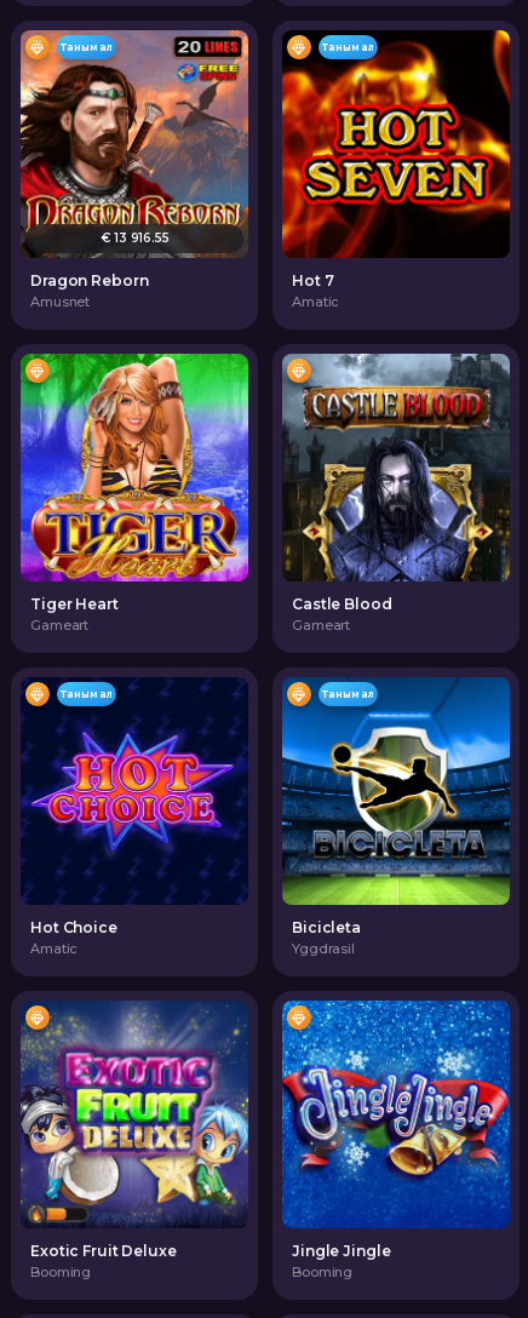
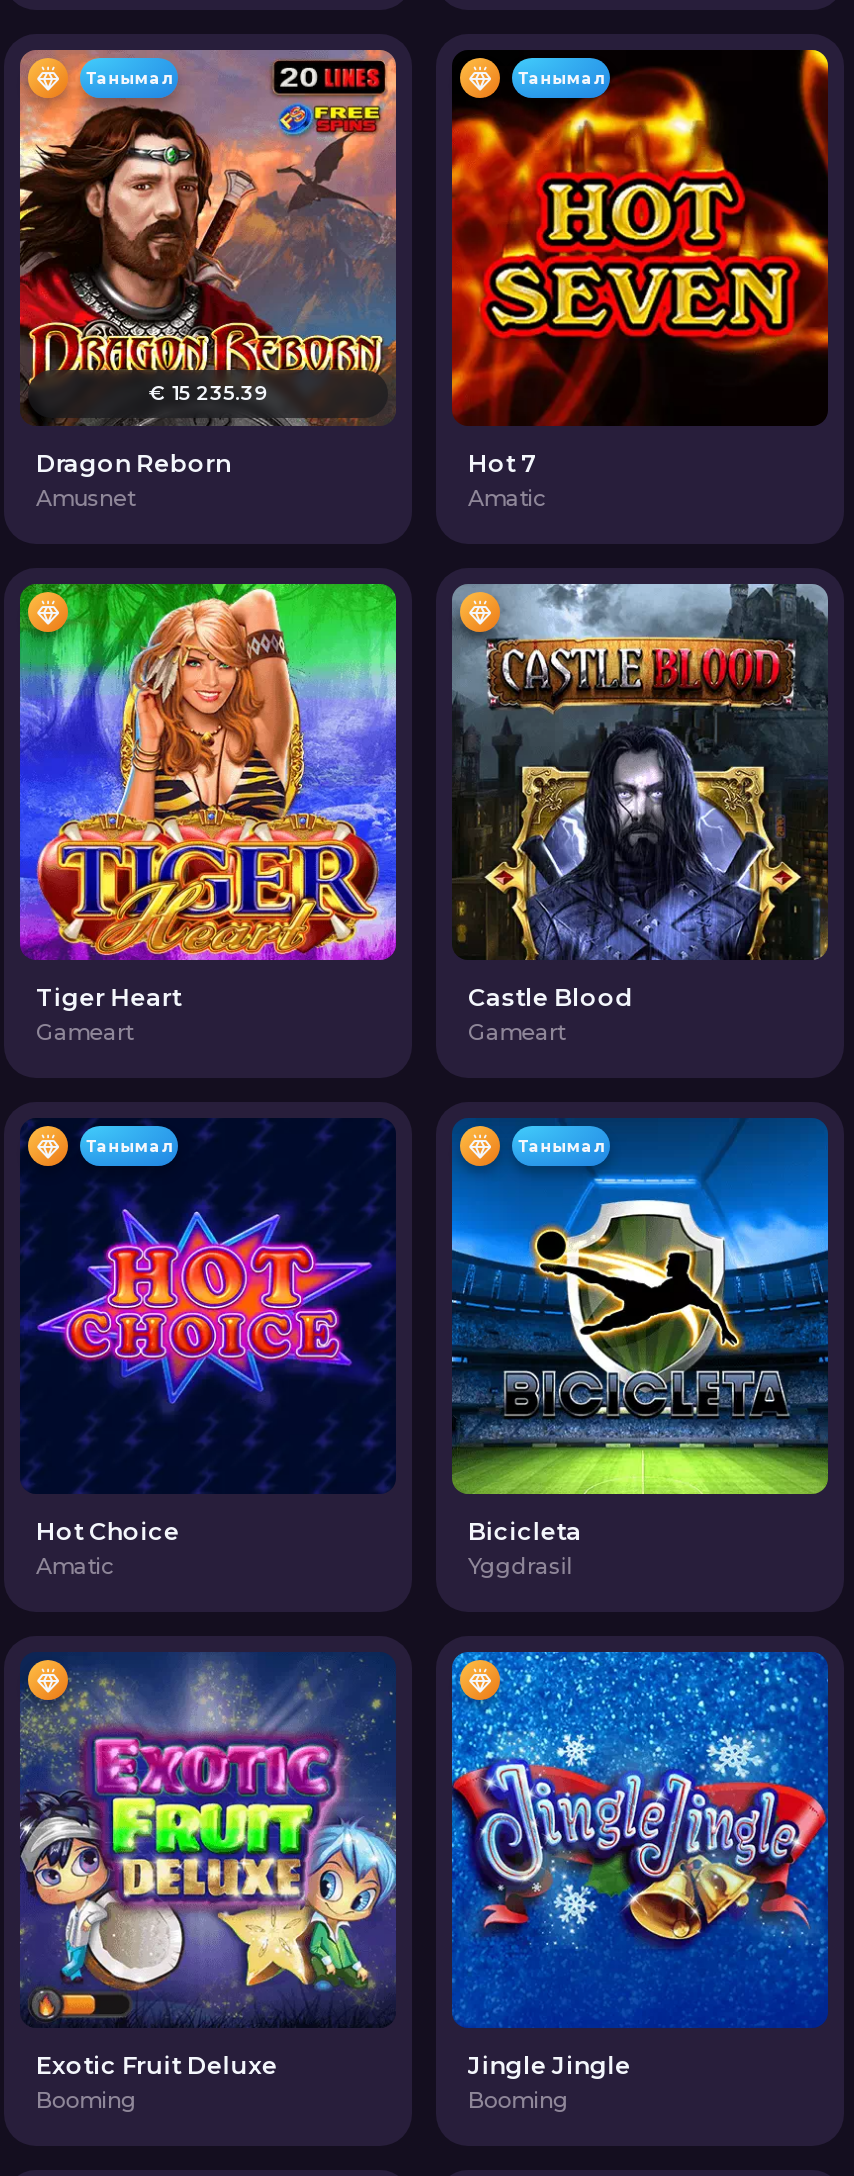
- € 13 916.55
+ € 15 235.39
